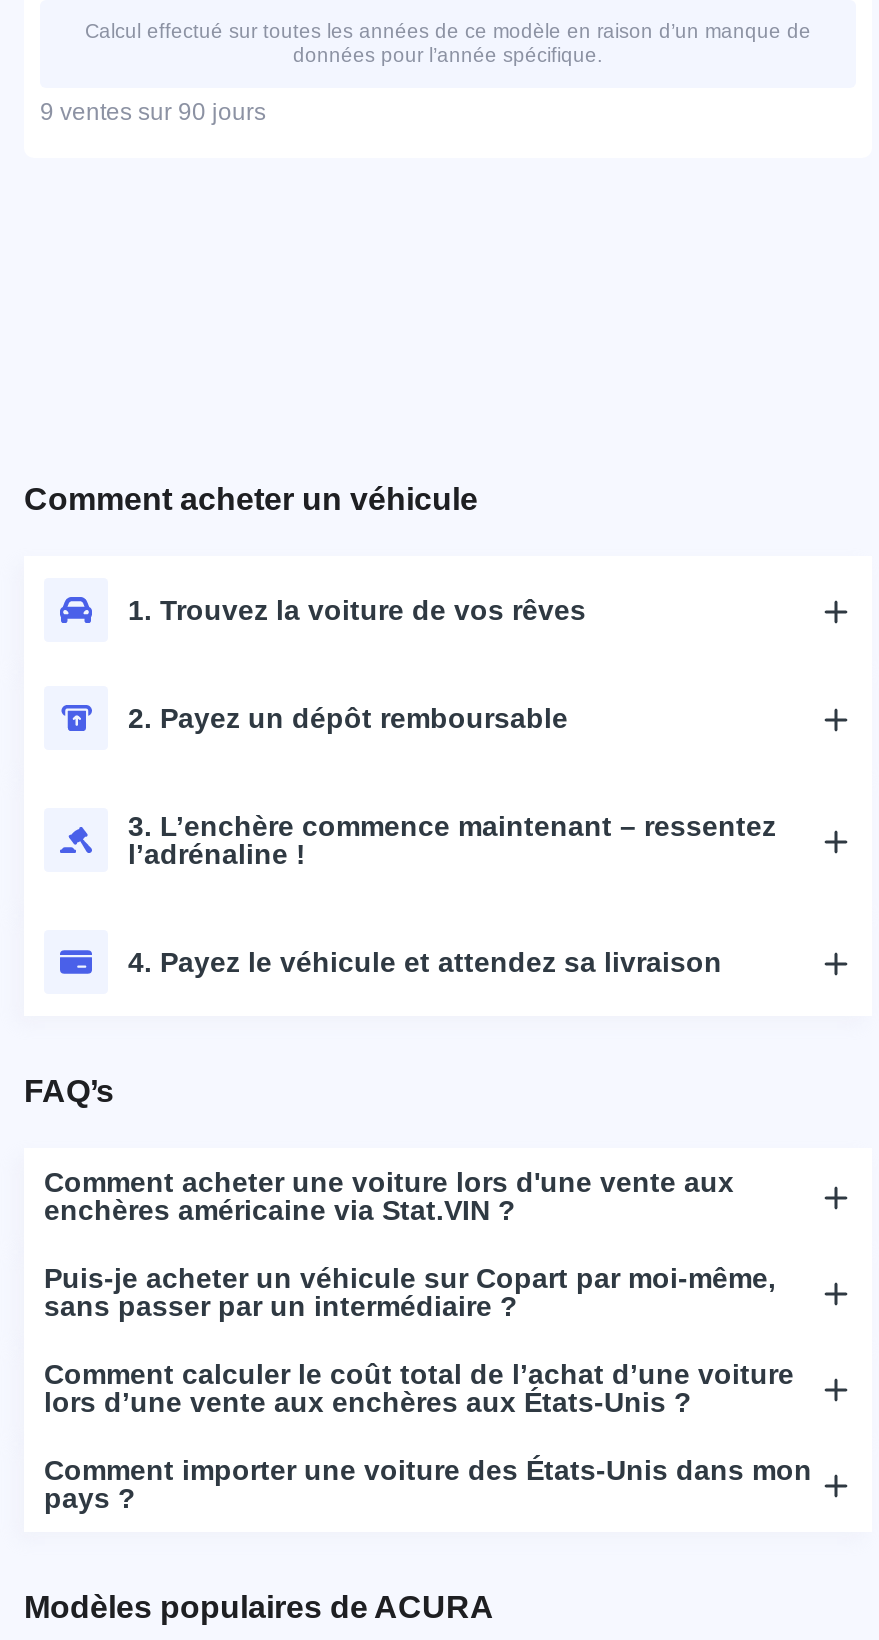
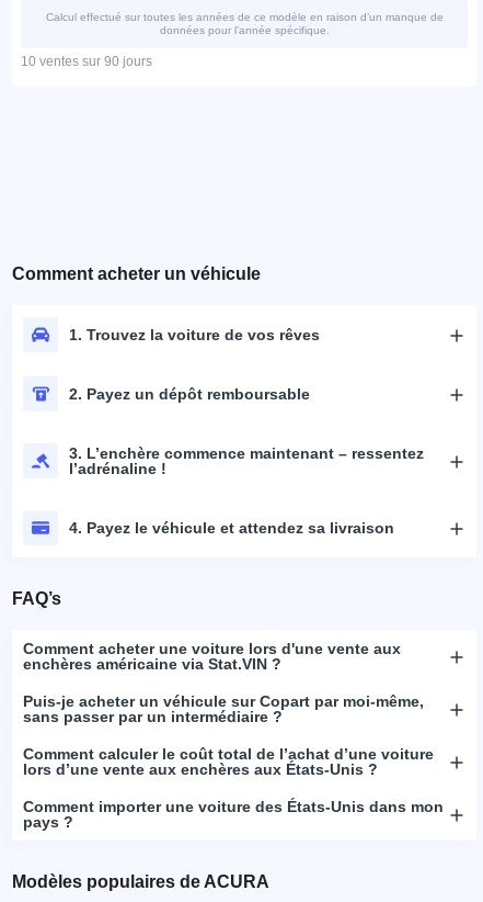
- 9 ventes sur 90 jours
+ 10 ventes sur 90 jours
